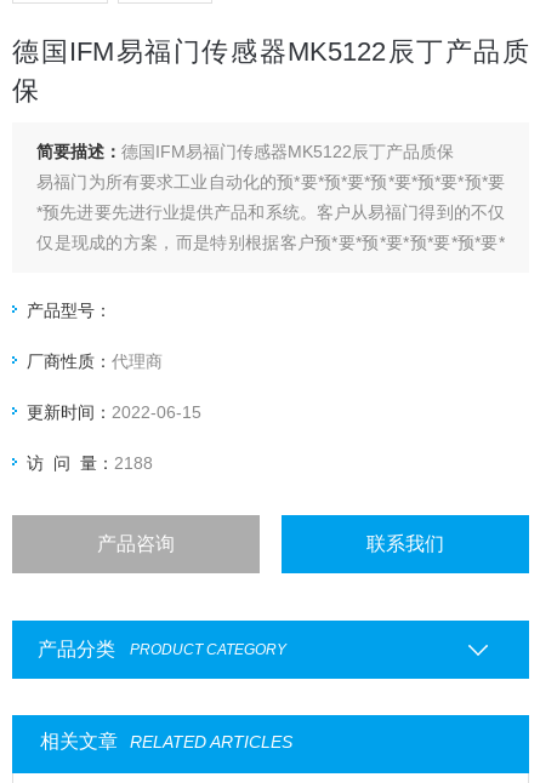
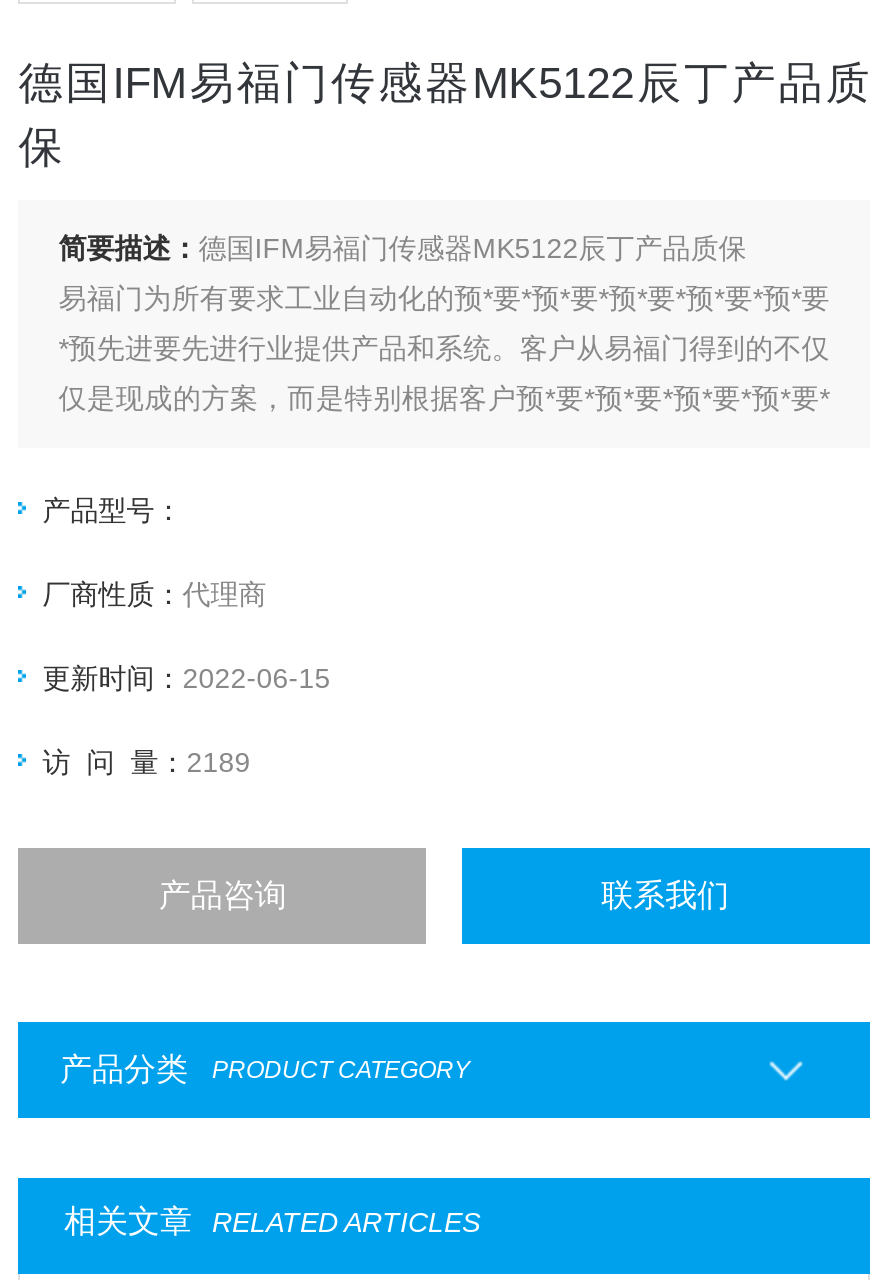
- 访 问 量：2188
+ 访 问 量：2189
